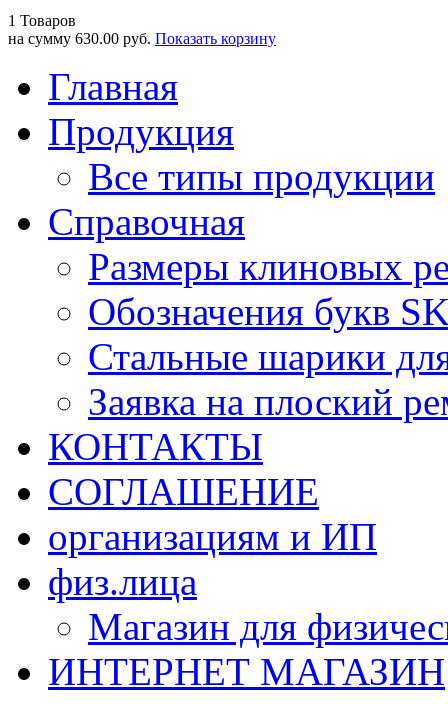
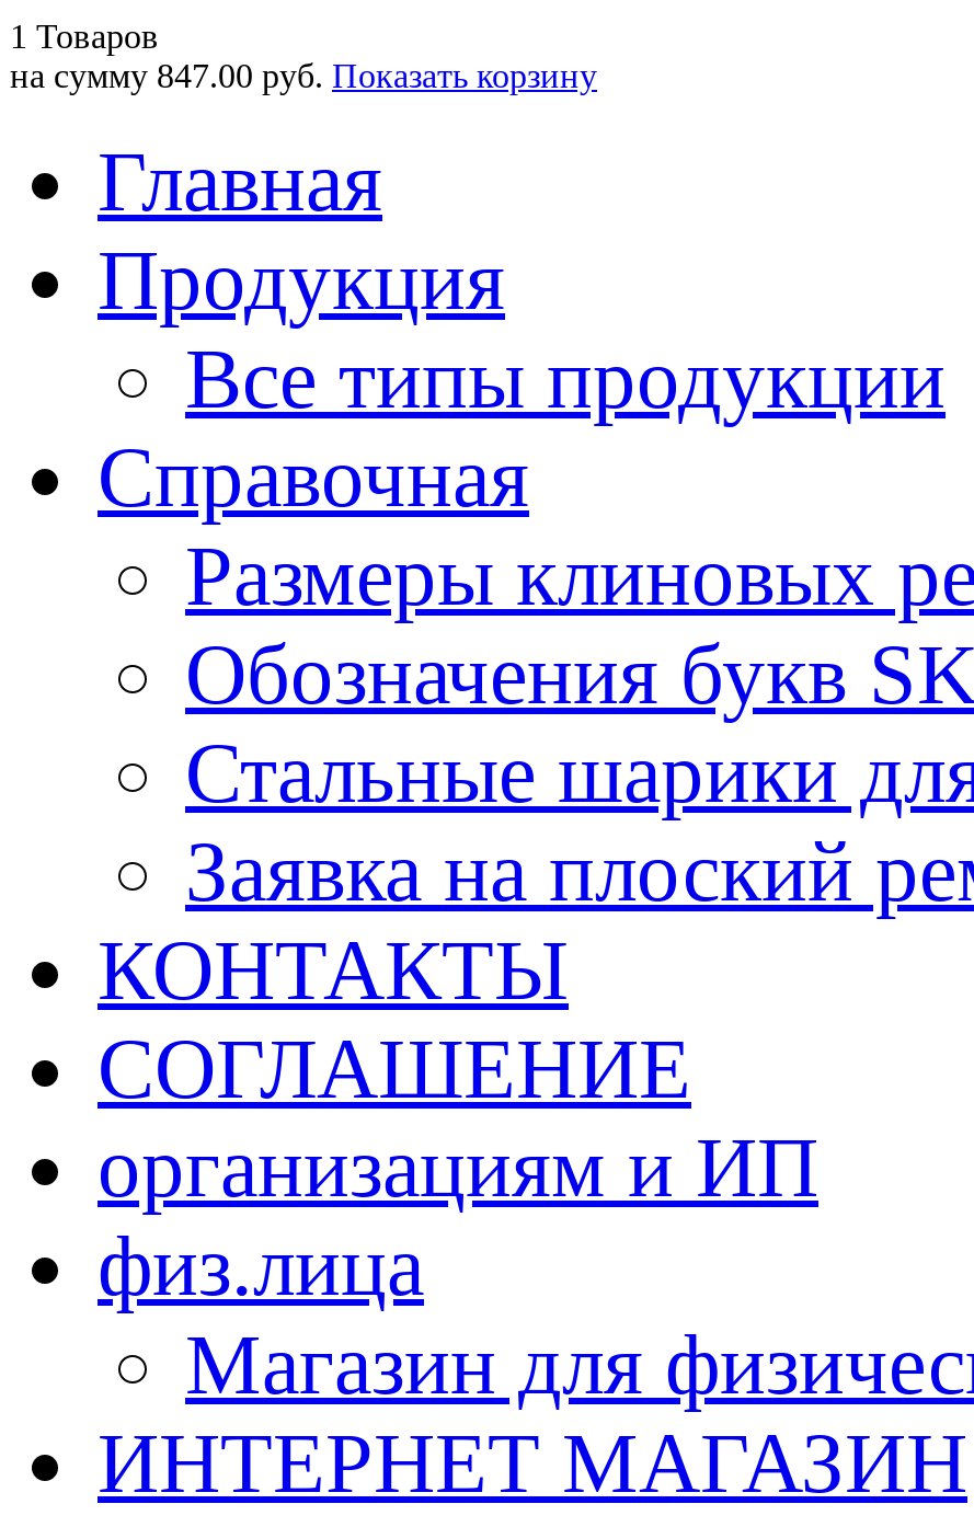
- на сумму 630.00 руб. Показать корзину
+ на сумму 847.00 руб. Показать корзину
